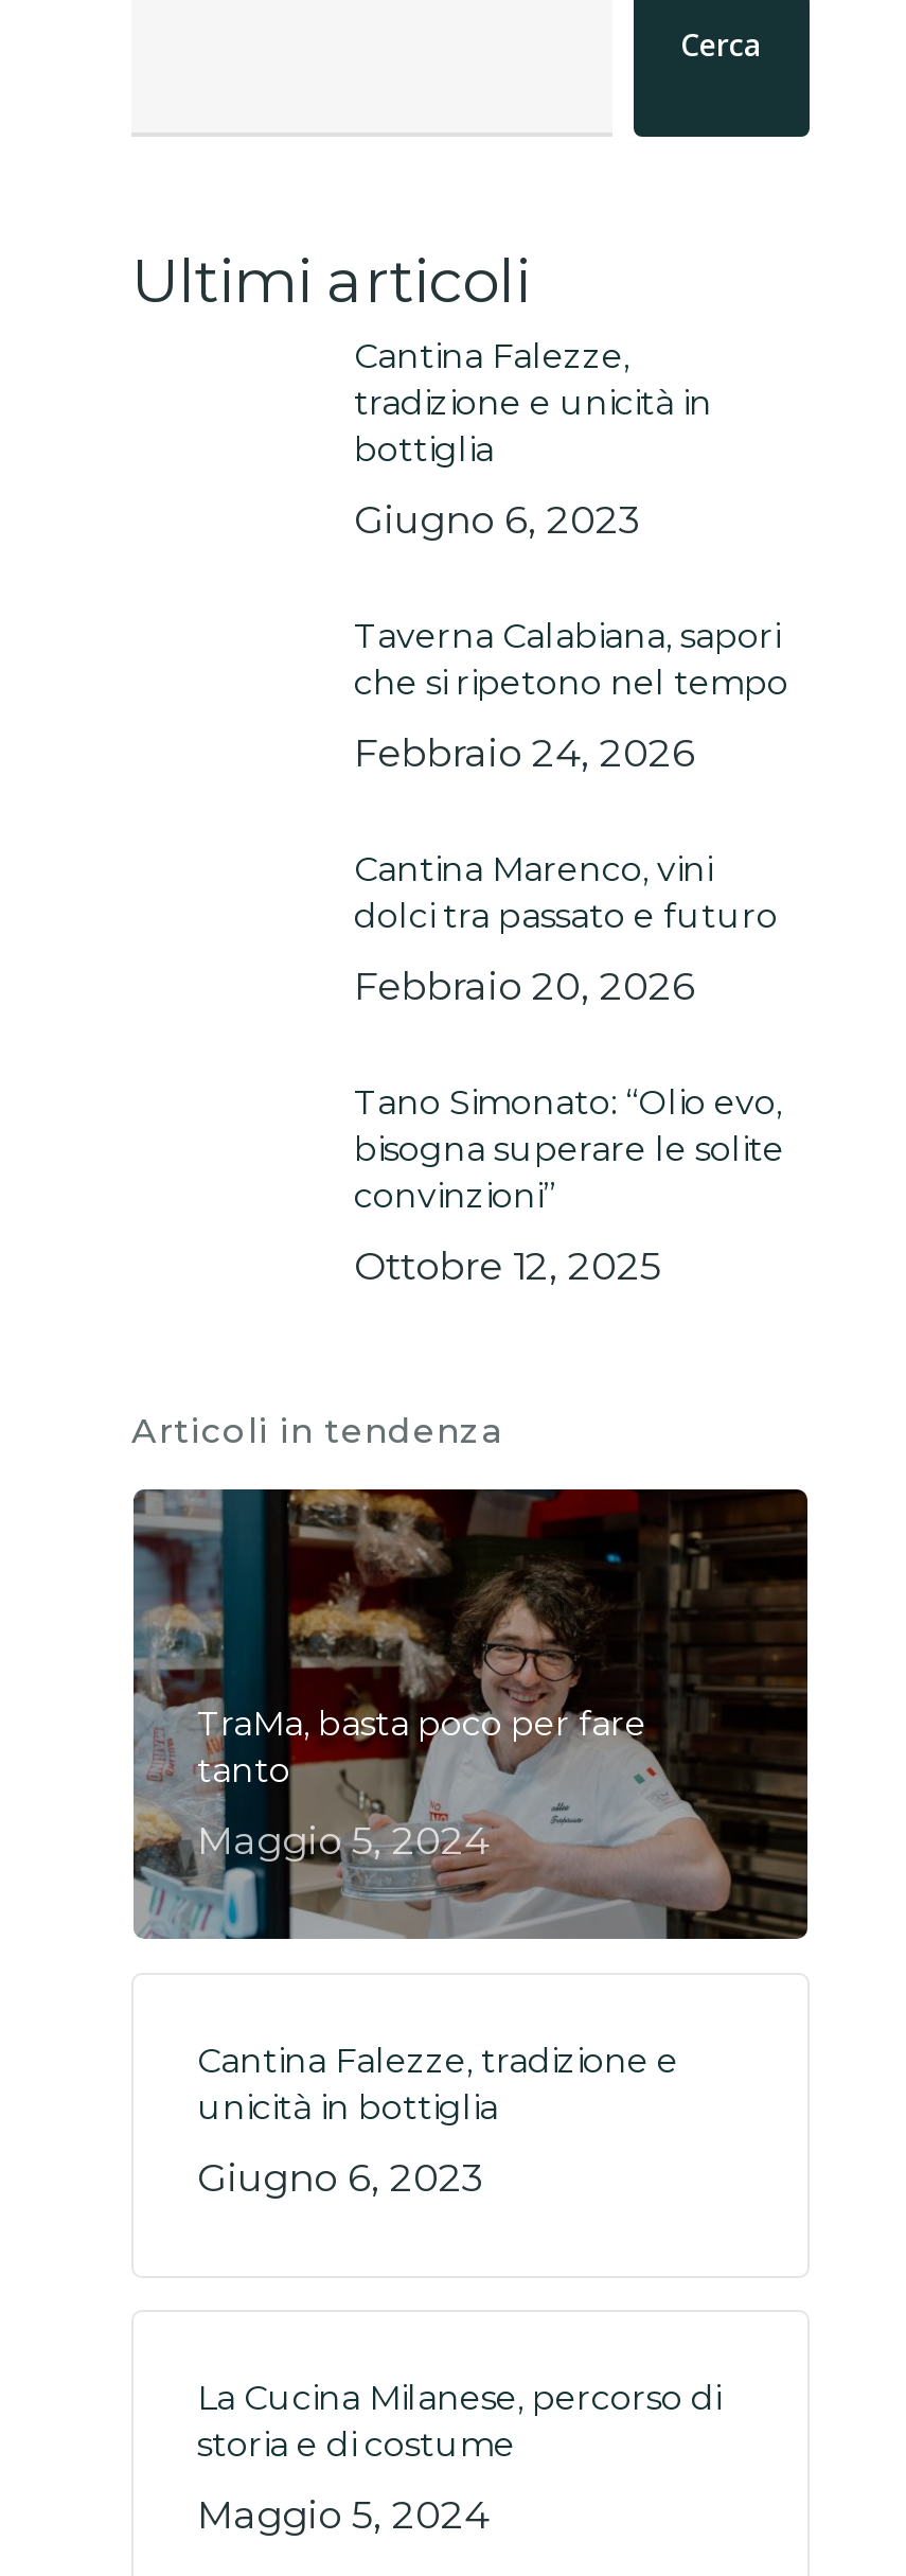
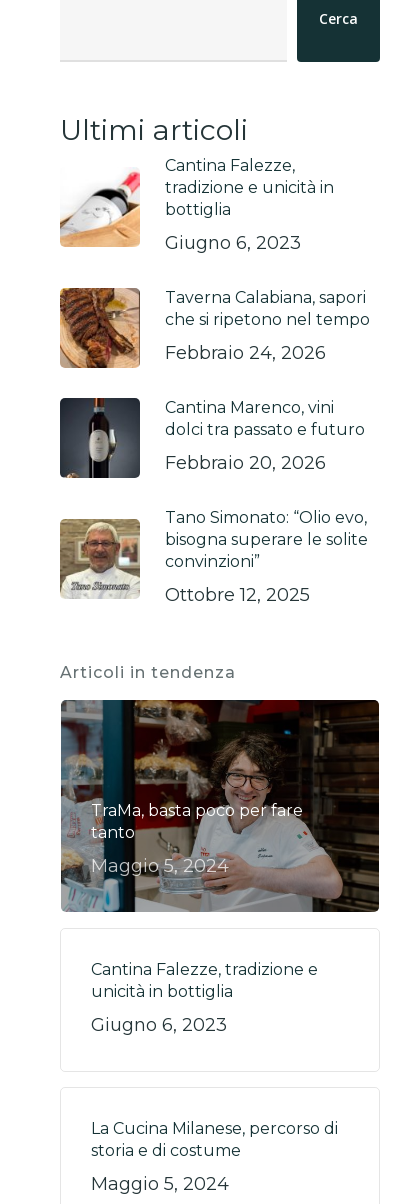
+ [image]

+ [image]

+ [image]

+ [image]
